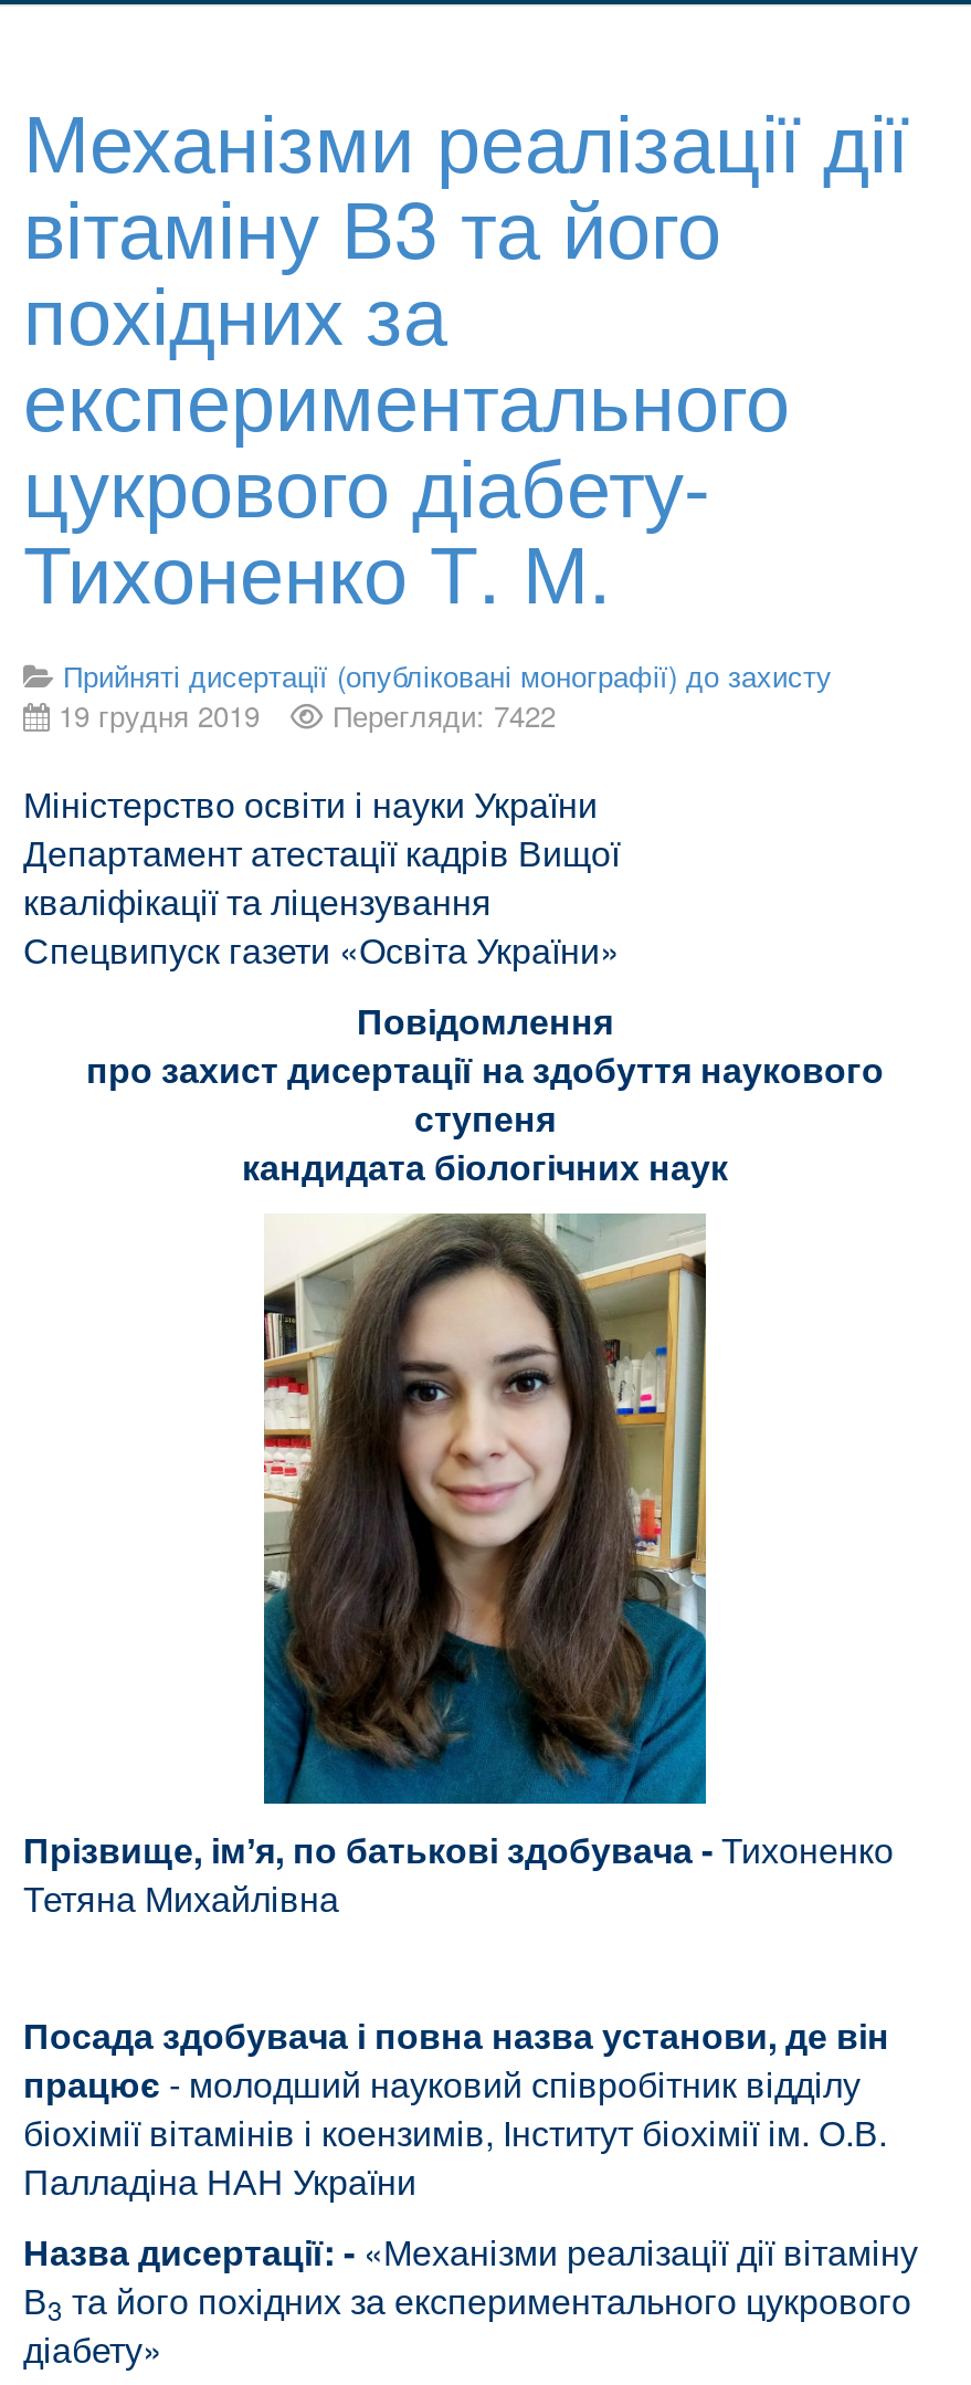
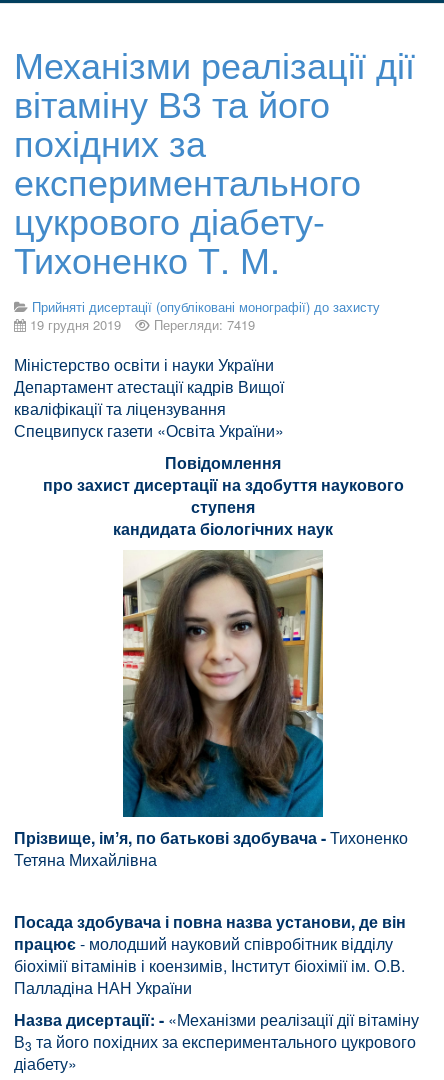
- 19 грудня 2019 Перегляди: 7422
+ 19 грудня 2019 Перегляди: 7419
